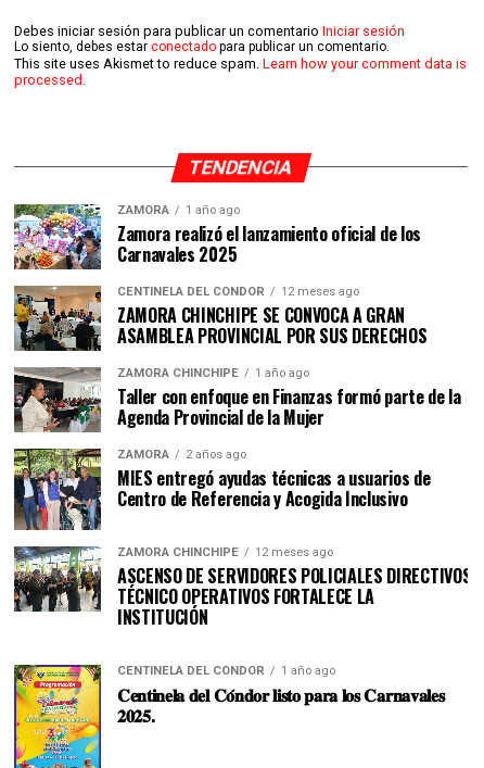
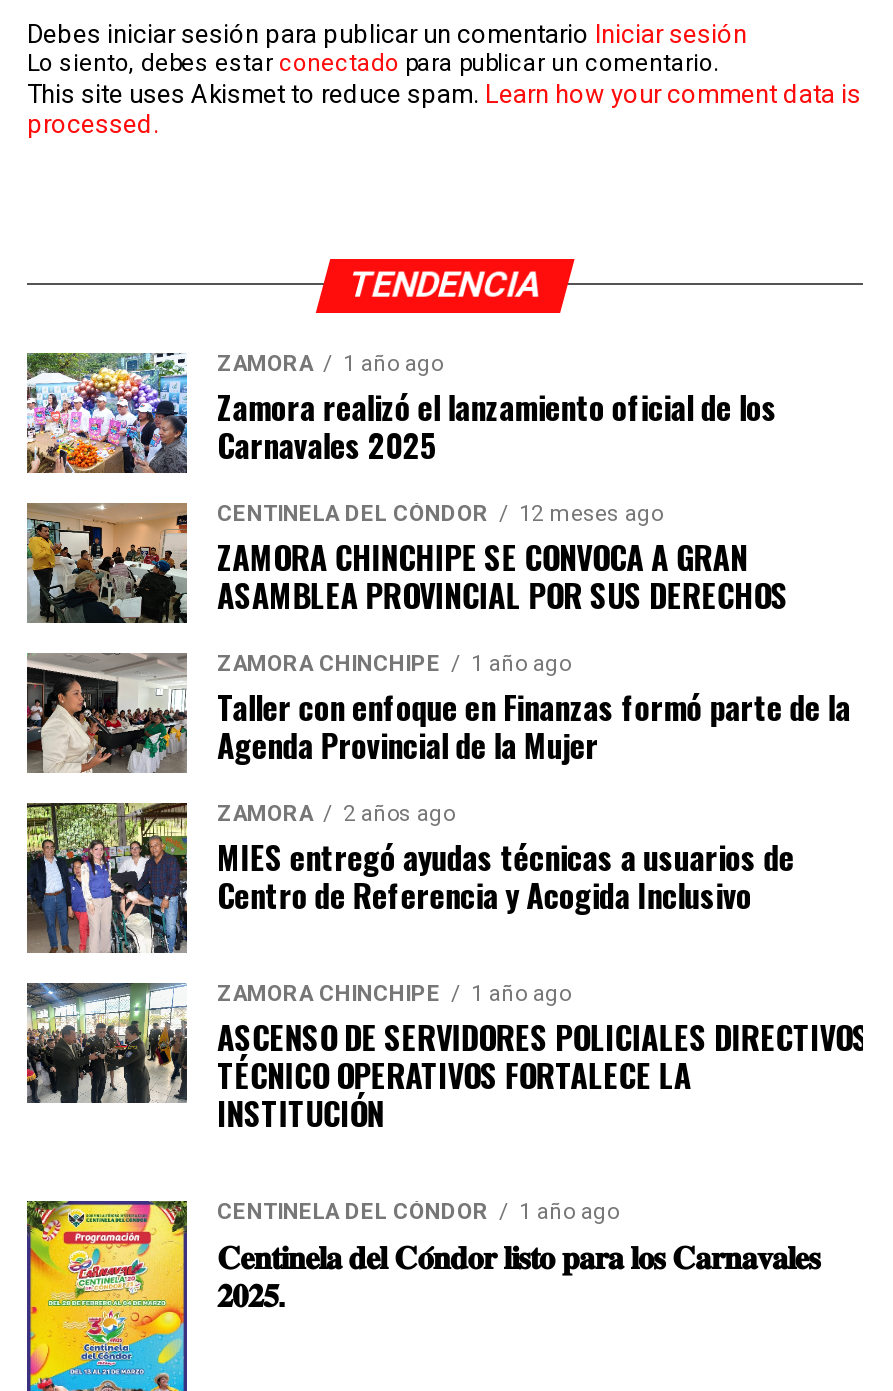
- ZAMORA CHINCHIPE 12 meses ago
+ ZAMORA CHINCHIPE 1 año ago
